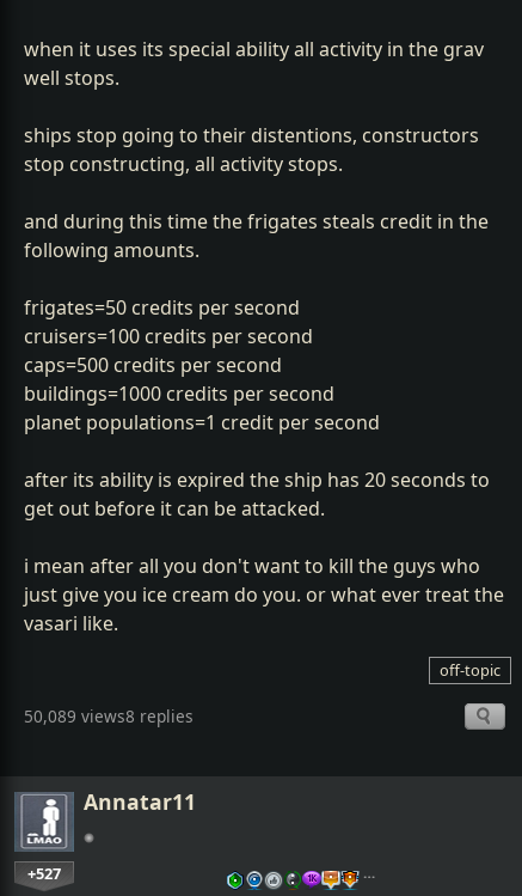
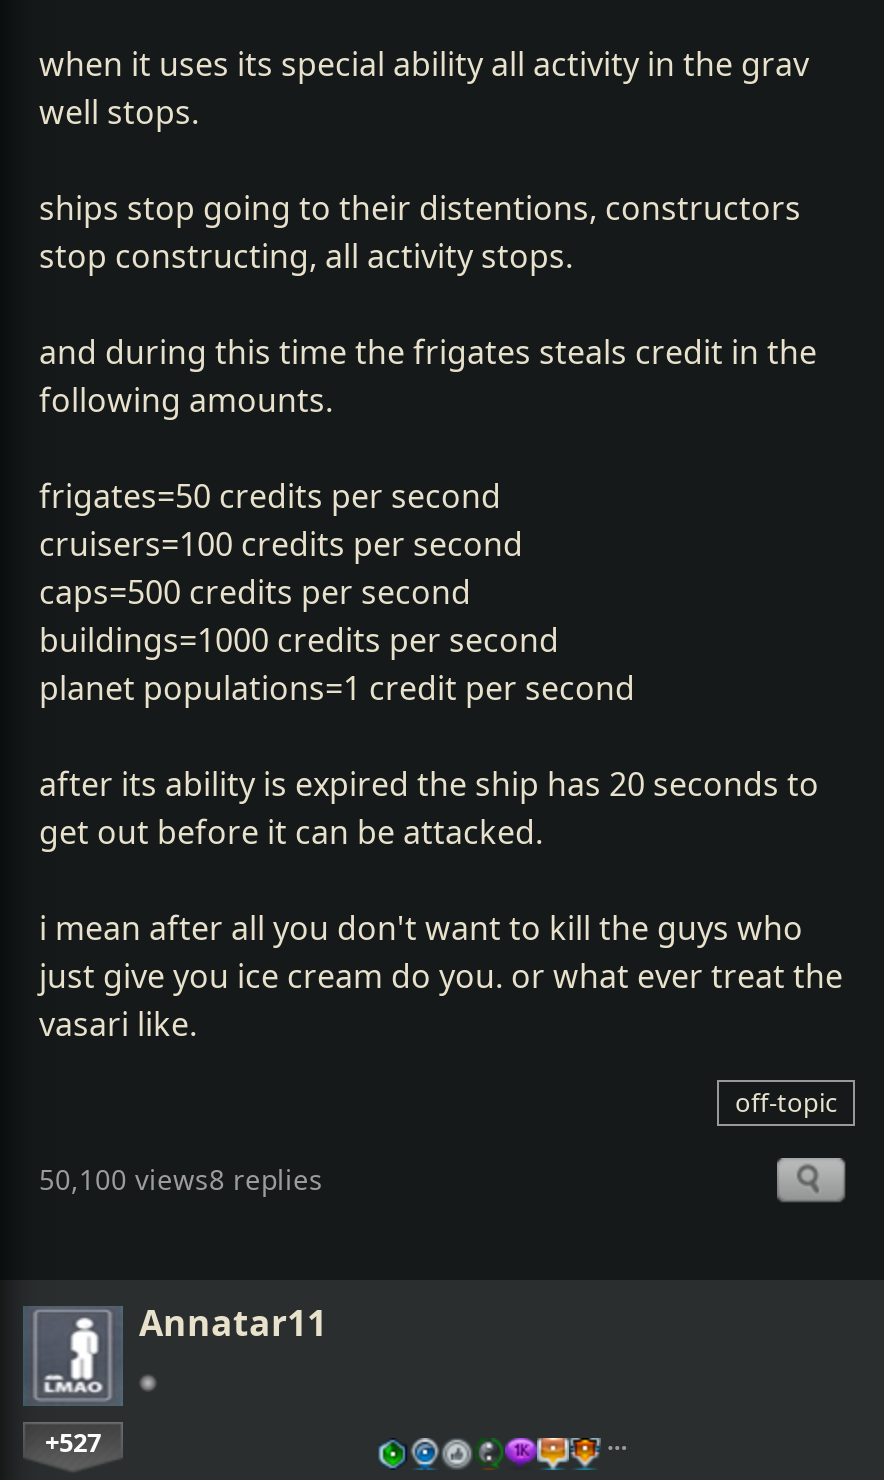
- 50,089 views8 replies
+ 50,100 views8 replies
